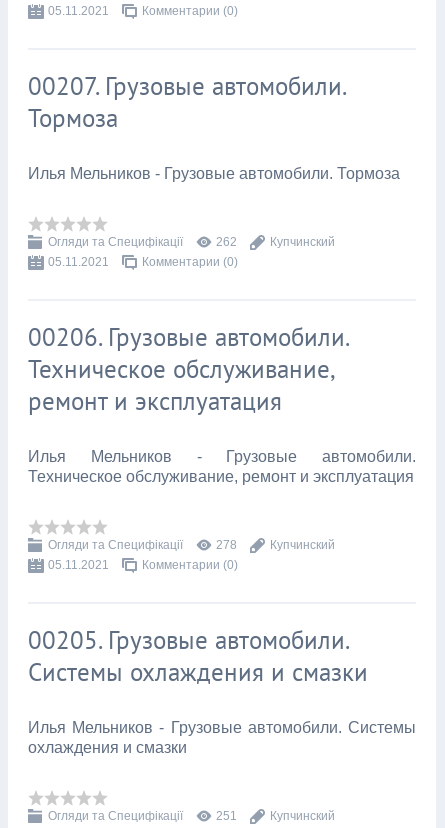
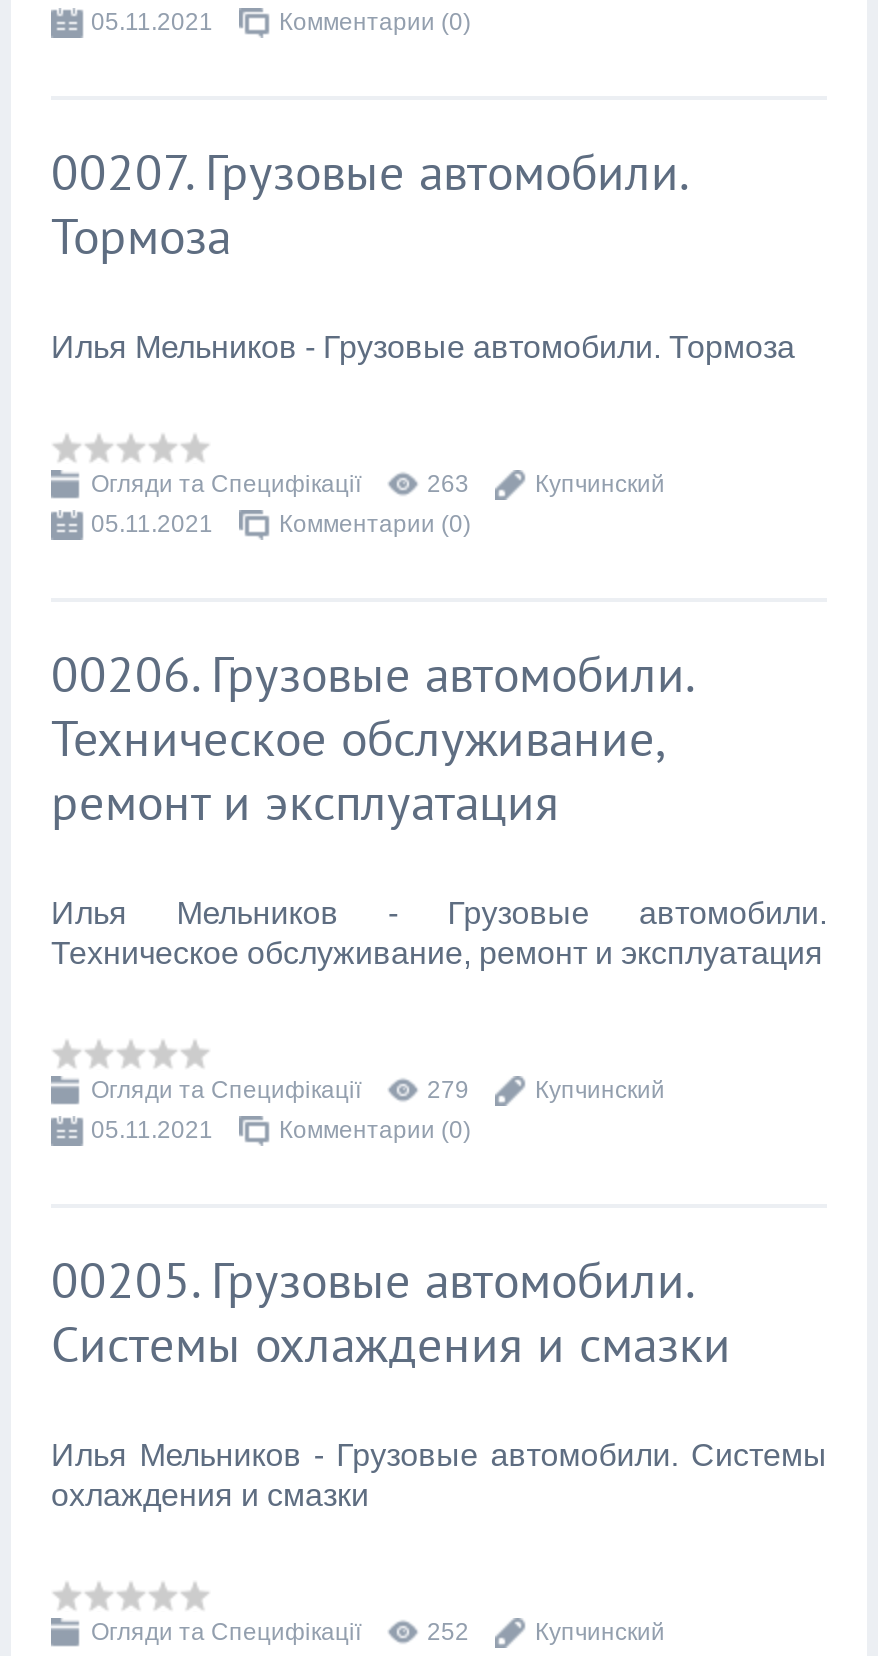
- 262
+ 263

- 278
+ 279

- 251
+ 252
